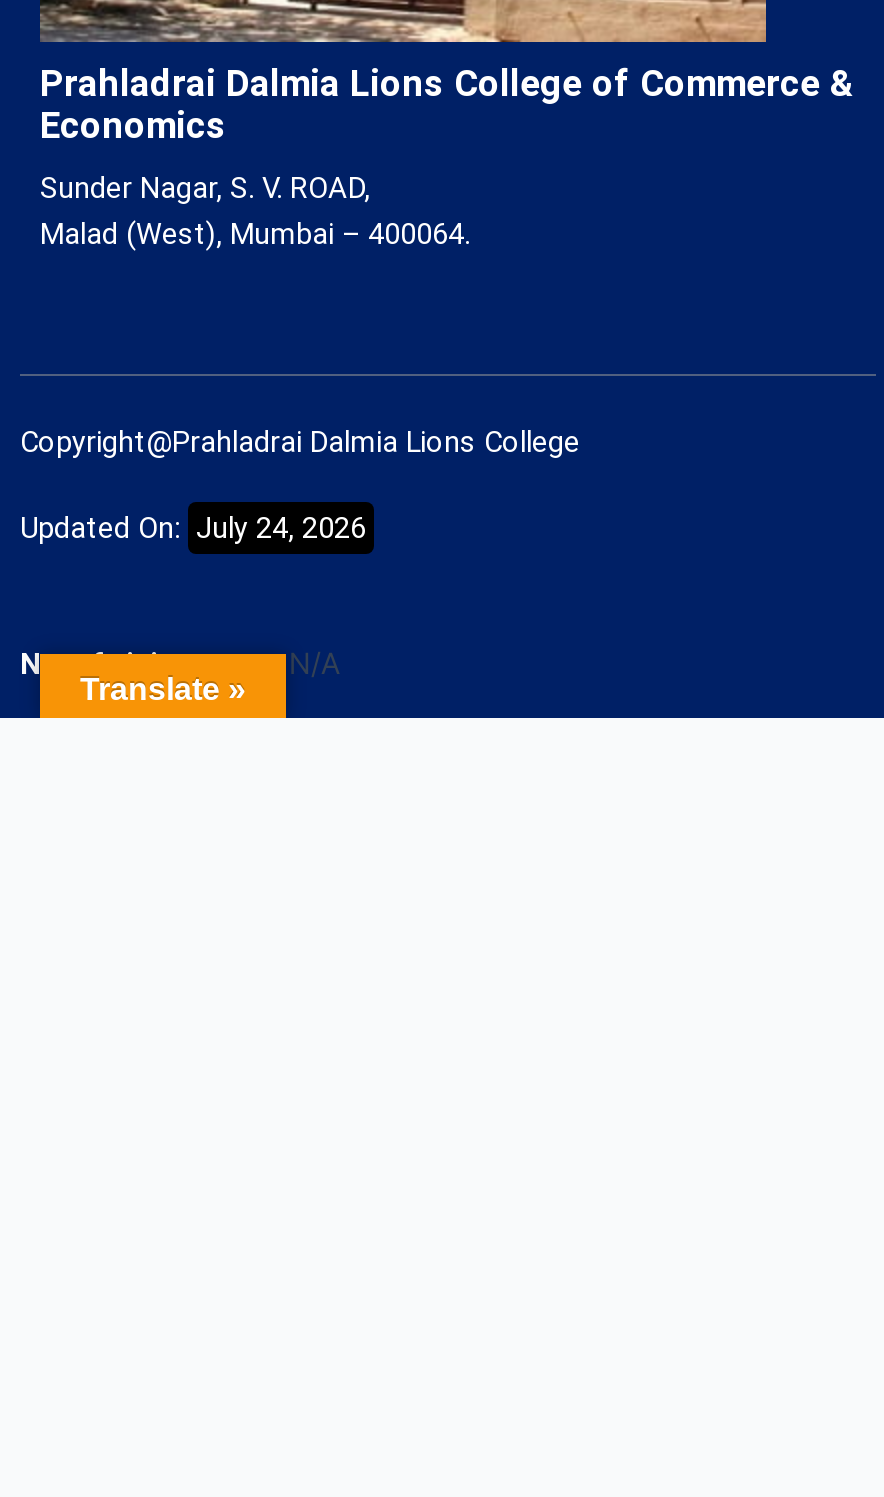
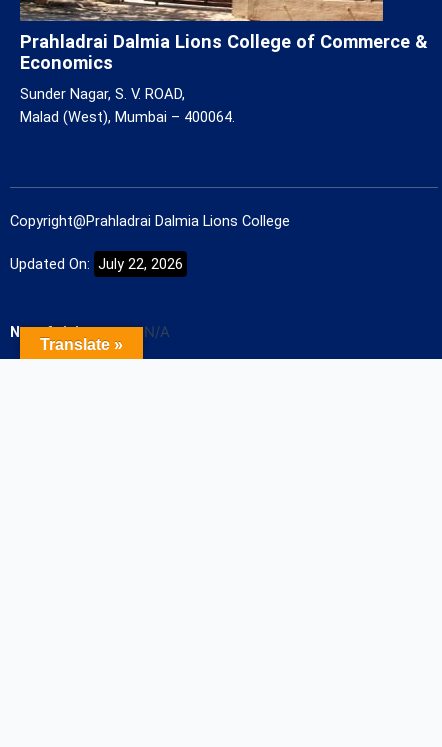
- Updated On: July 24, 2026
+ Updated On: July 22, 2026
